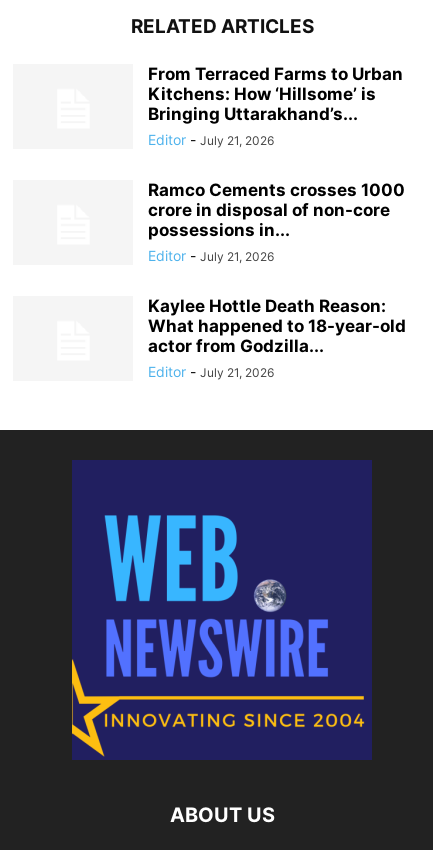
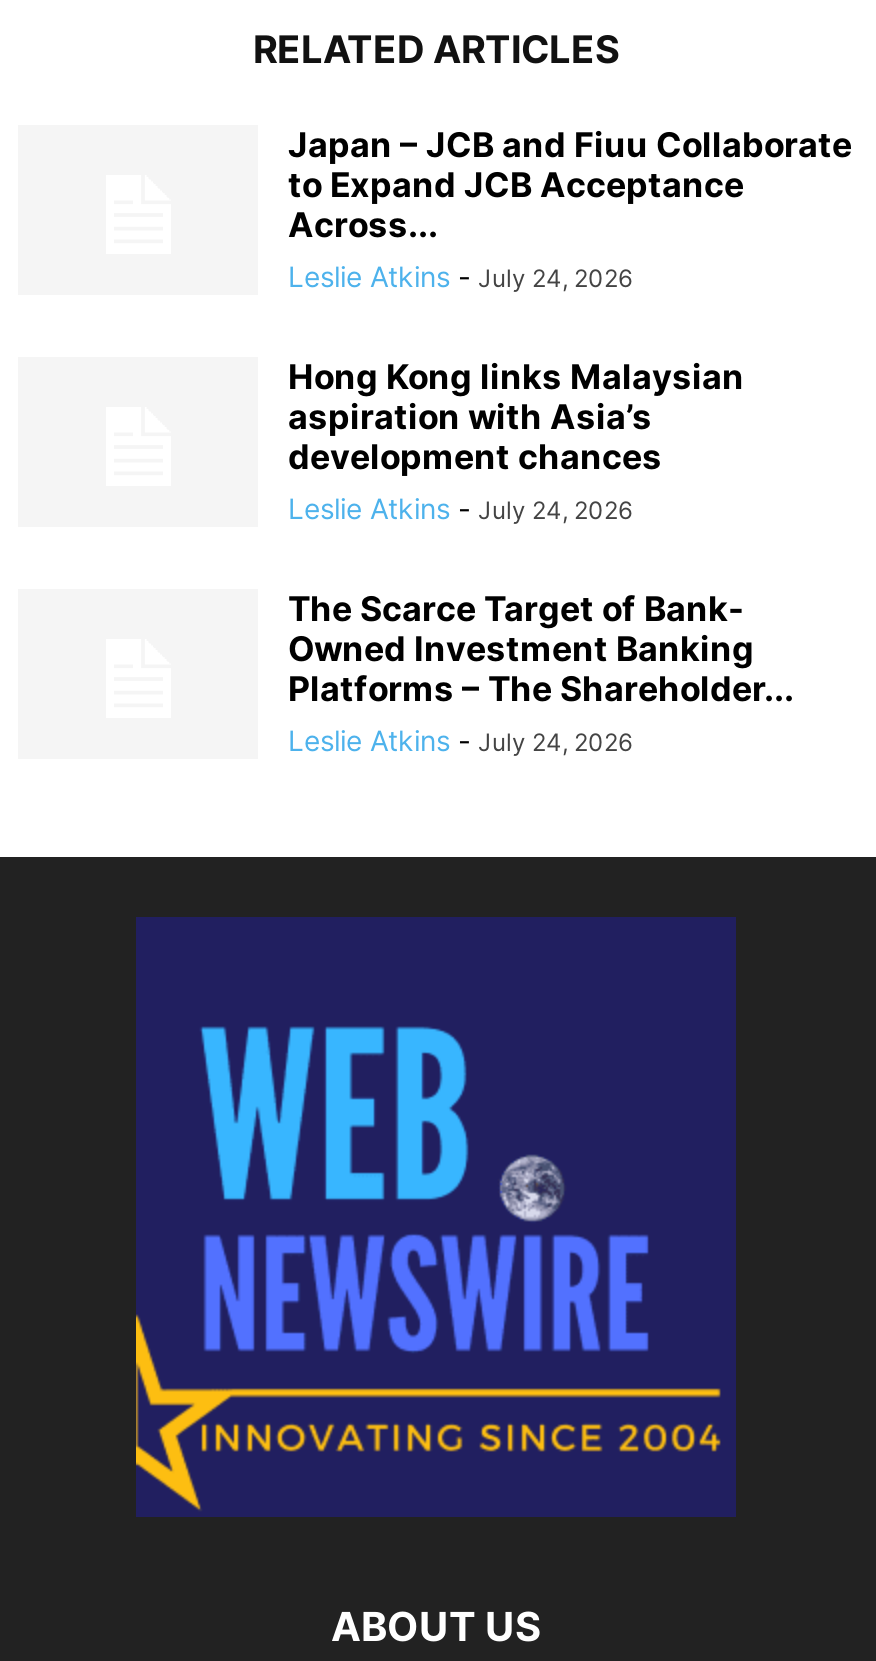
- From Terraced Farms to Urban
- Kitchens: How ‘Hillsome’ is
- Bringing Uttarakhand’s...
- Editor - July 21, 2026
+ Japan – JCB and Fiuu Collaborate
+ to Expand JCB Acceptance
+ Across...
+ Leslie Atkins - July 24, 2026

- Ramco Cements crosses 1000
- crore in disposal of non-core
- possessions in...
- Editor - July 21, 2026
+ Hong Kong links Malaysian
+ aspiration with Asia’s
+ development chances
+ Leslie Atkins - July 24, 2026

- Kaylee Hottle Death Reason:
- What happened to 18-year-old
- actor from Godzilla...
- Editor - July 21, 2026
+ The Scarce Target of Bank-
+ Owned Investment Banking
+ Platforms – The Shareholder...
+ Leslie Atkins - July 24, 2026
